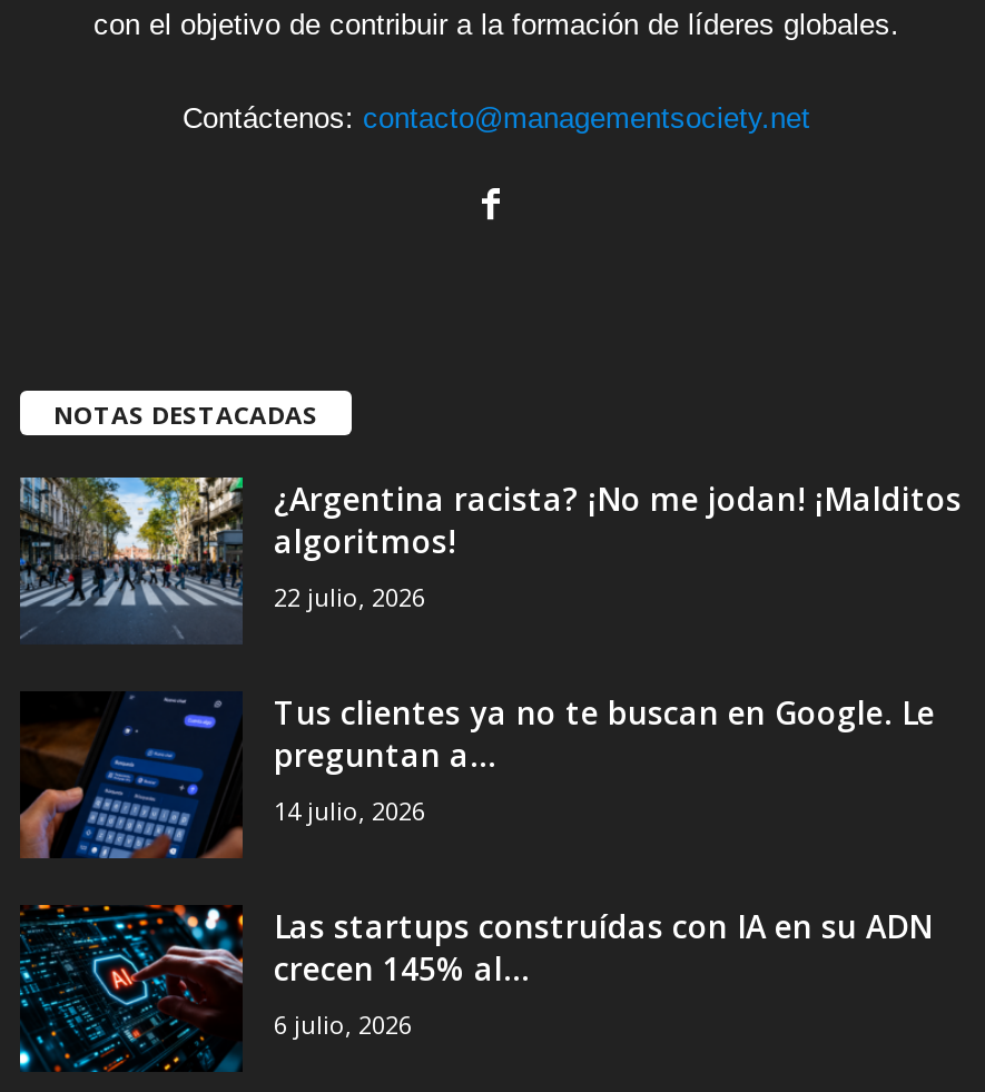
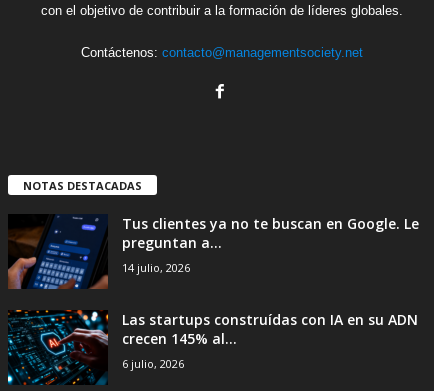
- [image]
- ¿Argentina racista? ¡No me jodan! ¡Malditos
- algoritmos!
- 22 julio, 2026
